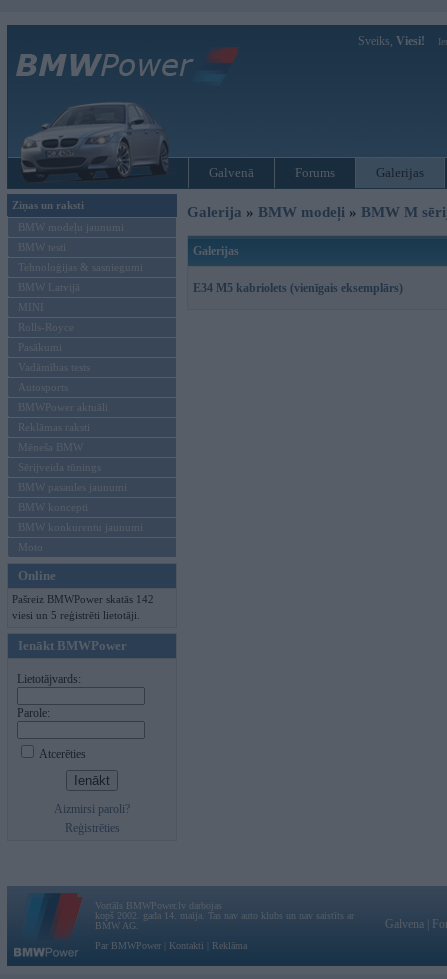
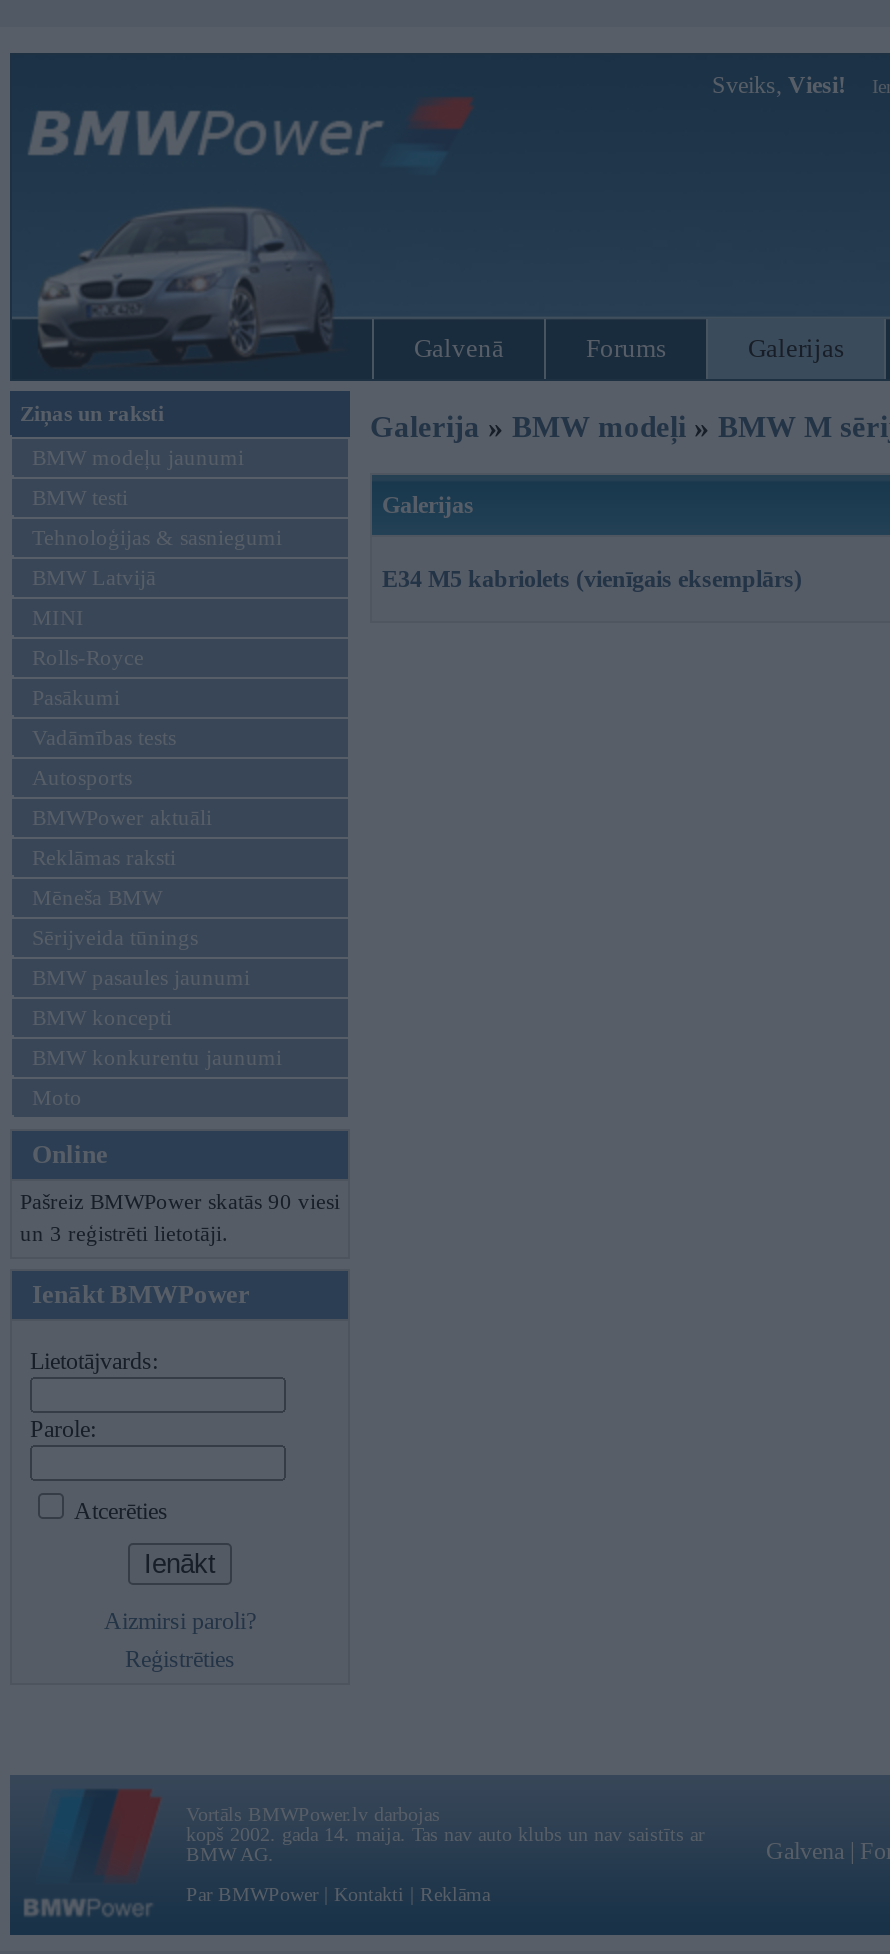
- Pašreiz BMWPower skatās 142
- viesi un 5 reģistrēti lietotāji.
+ Pašreiz BMWPower skatās 90 viesi
+ un 3 reģistrēti lietotāji.
